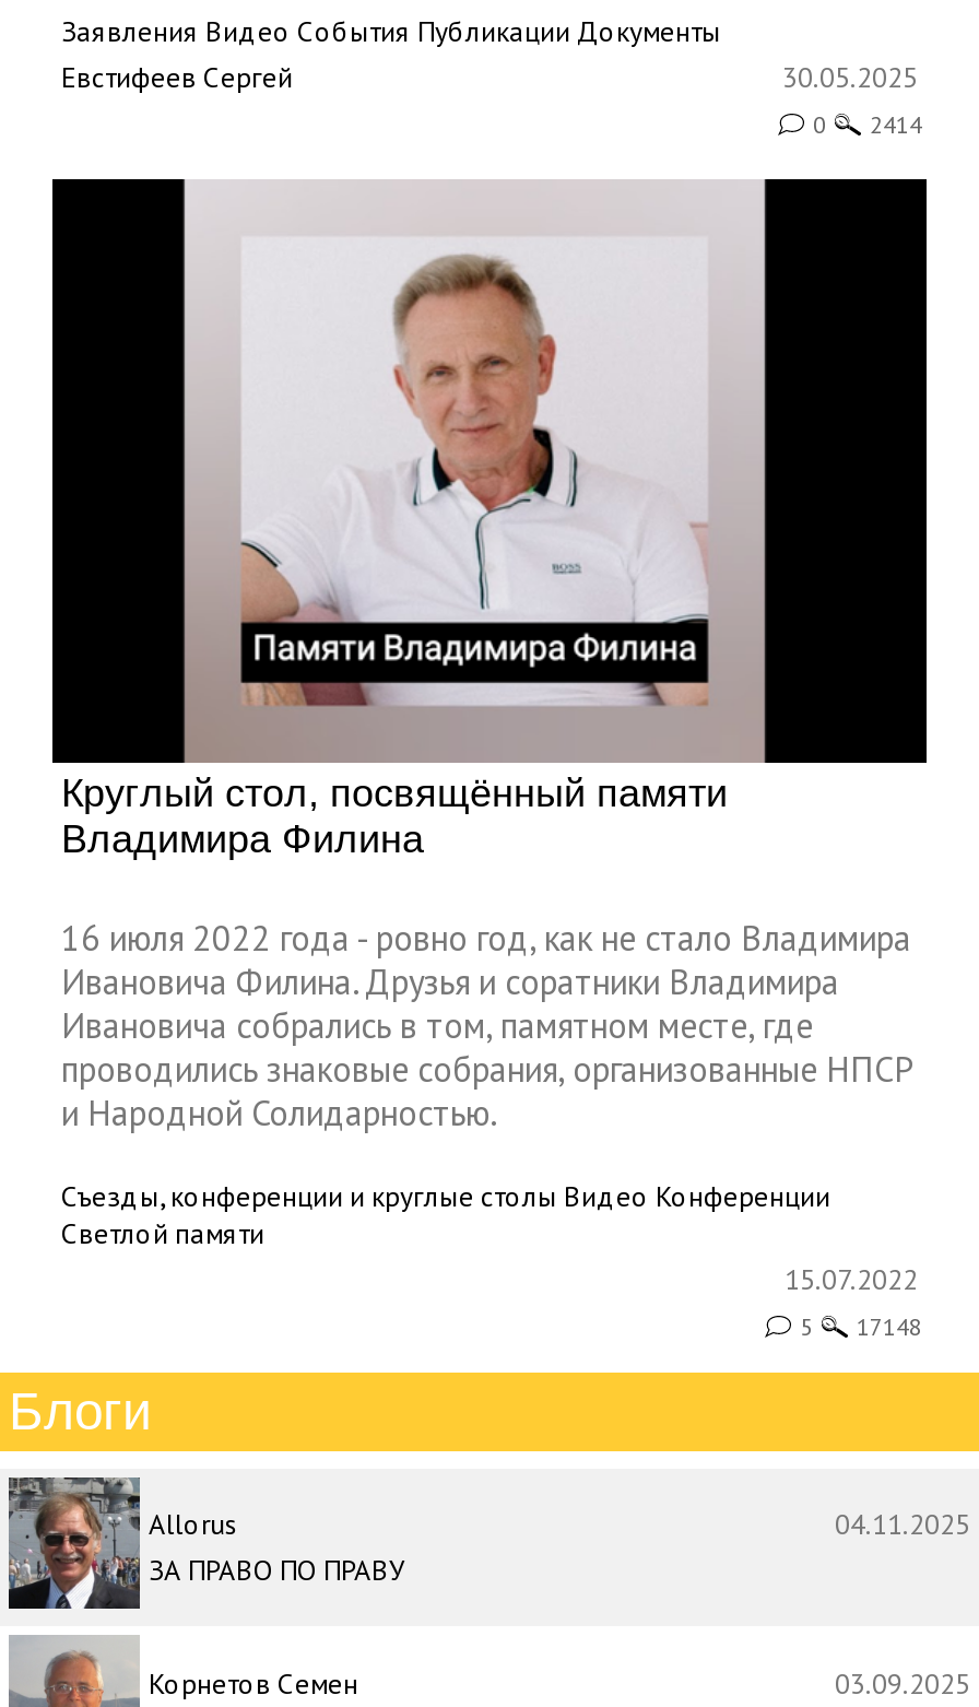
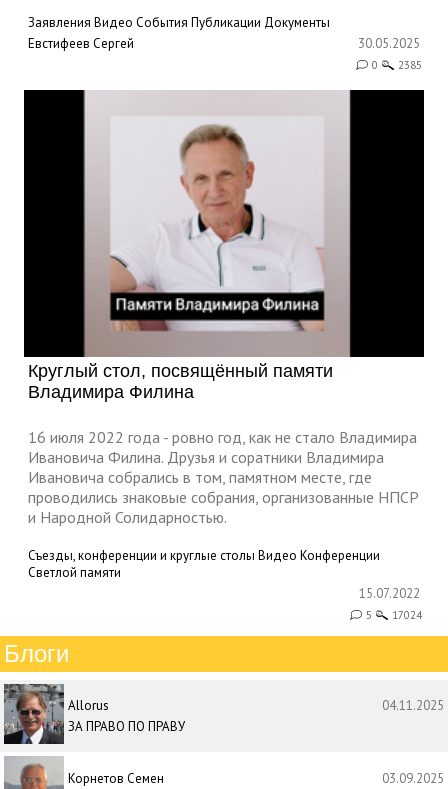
- 0 2414
+ 0 2385

- 5 17148
+ 5 17024
